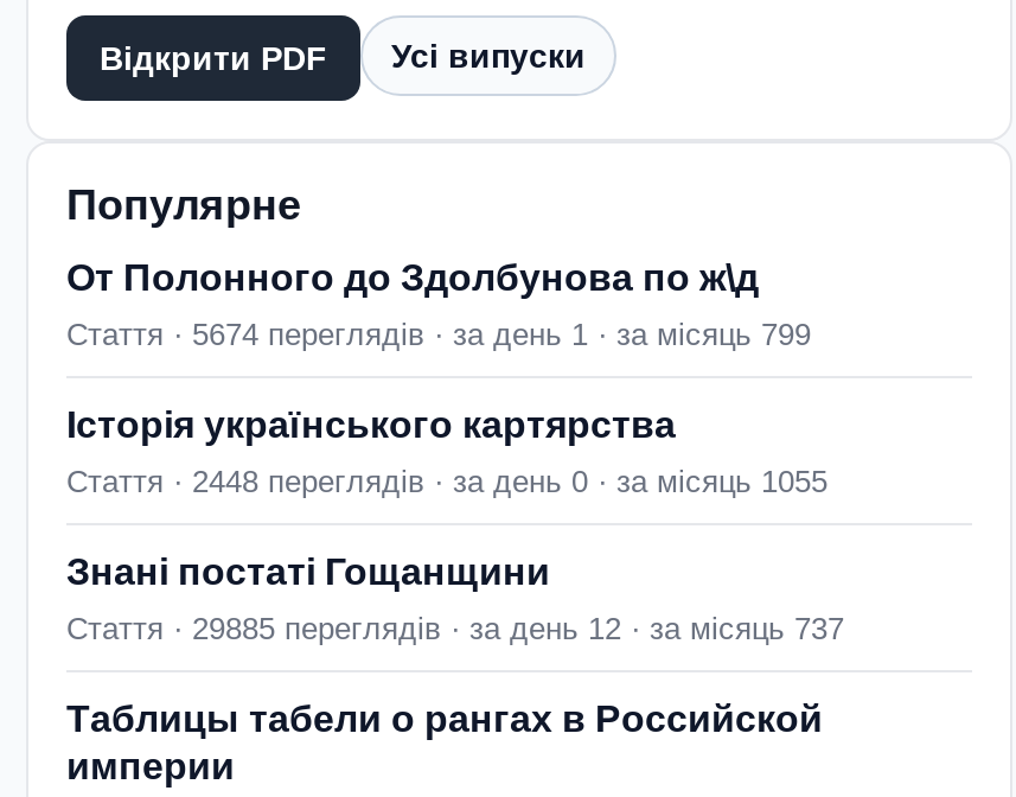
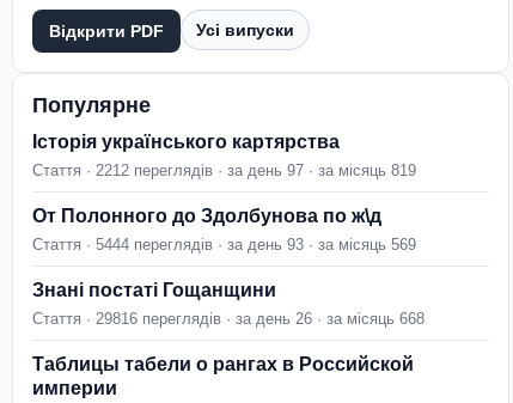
moved down: От Полонного до Здолбунова по ж\д

- Стаття · 5674 переглядів · за день 1 · за місяць 799

moved up: Історія українського картярства

- Стаття · 2448 переглядів · за день 0 · за місяць 1055
+ Стаття · 2212 переглядів · за день 97 · за місяць 819
+ Стаття · 5444 переглядів · за день 93 · за місяць 569

- Стаття · 29885 переглядів · за день 12 · за місяць 737
+ Стаття · 29816 переглядів · за день 26 · за місяць 668
